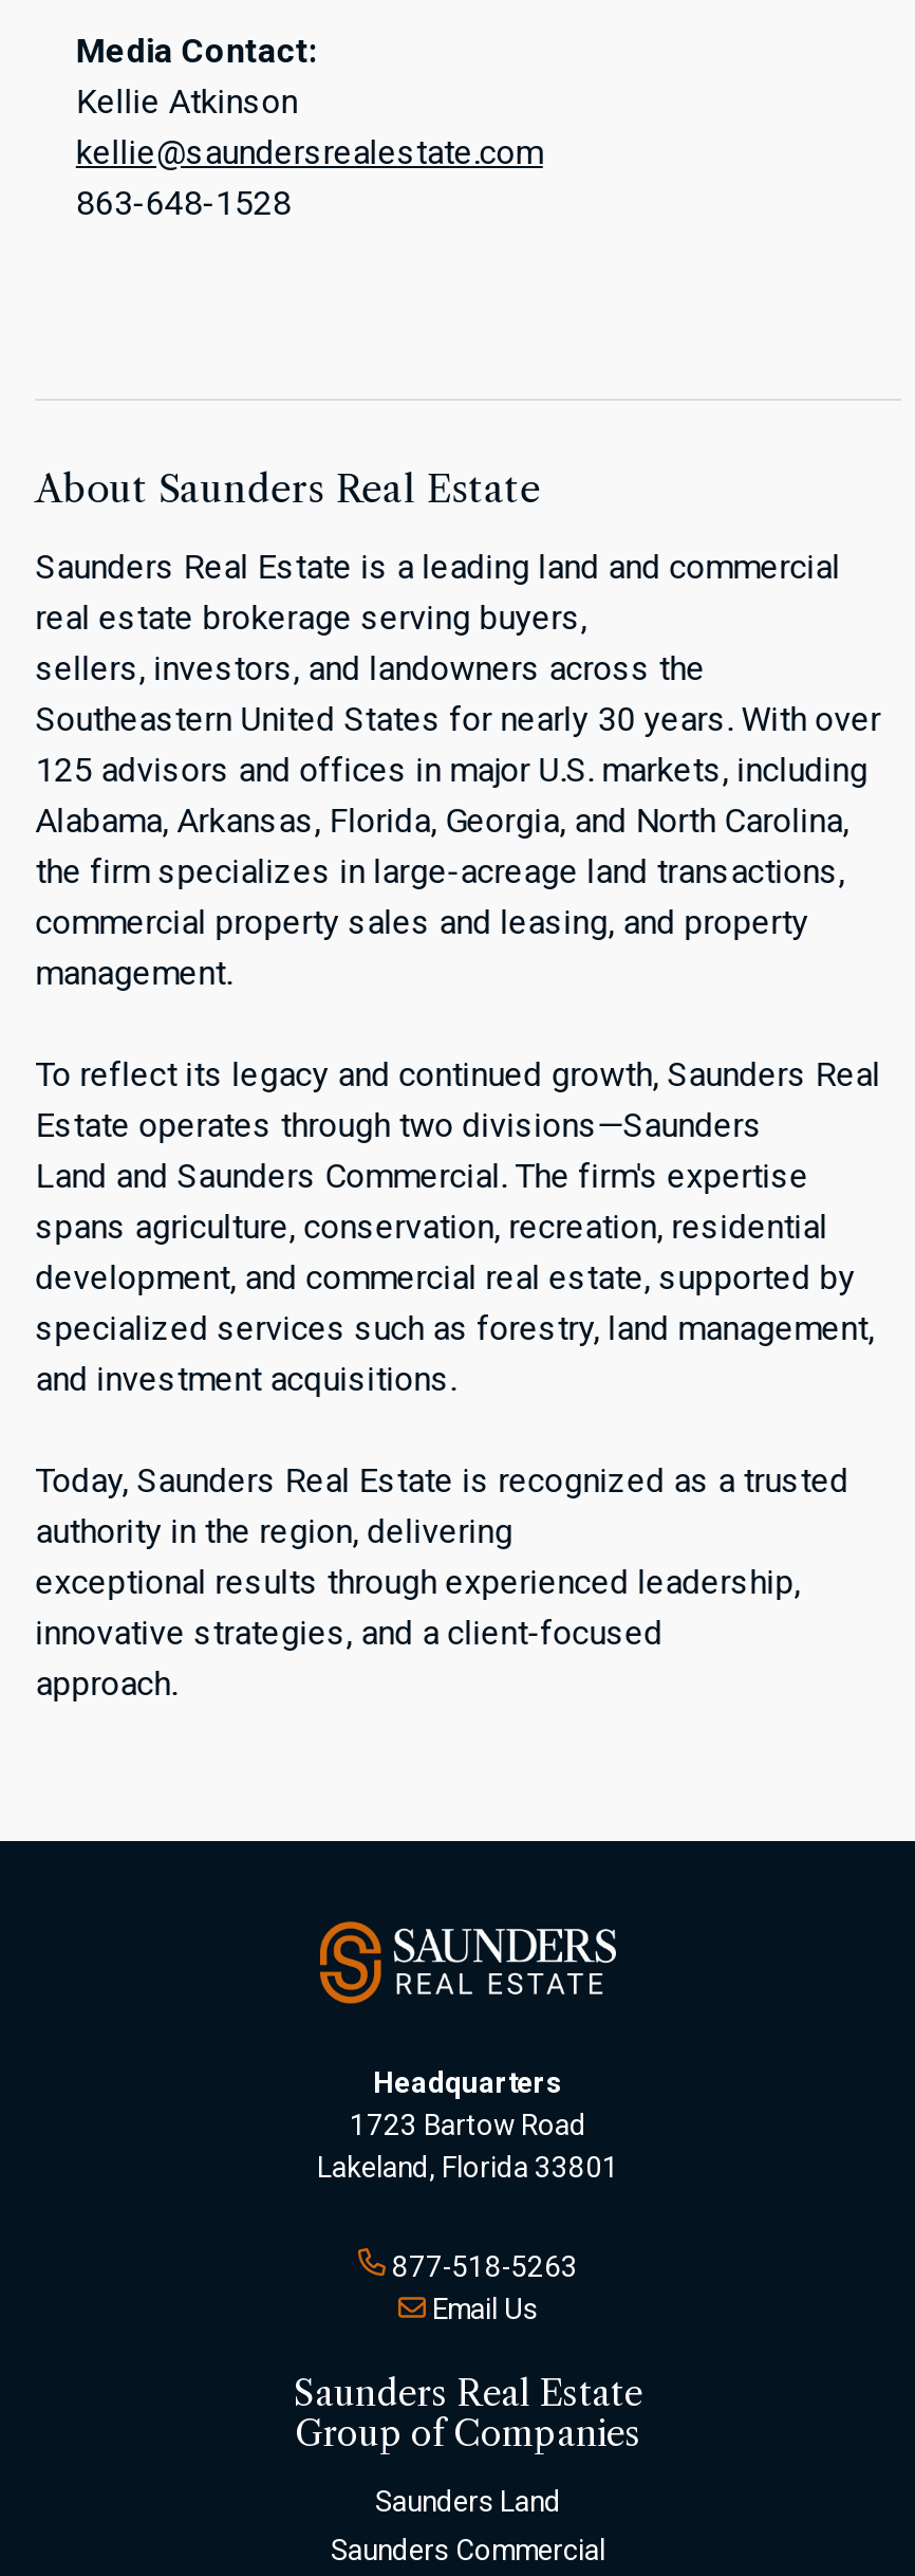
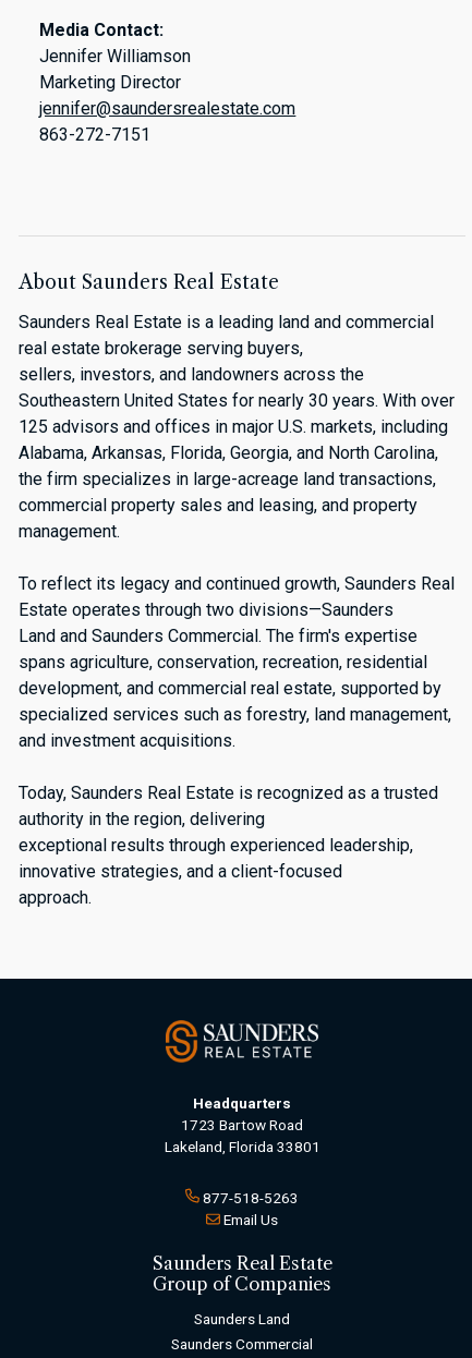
- Kellie Atkinson
- kellie@saundersrealestate.com
- 863-648-1528
+ Jennifer Williamson
+ Marketing Director
+ jennifer@saundersrealestate.com
+ 863-272-7151
